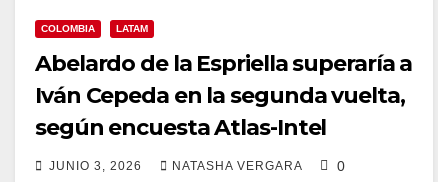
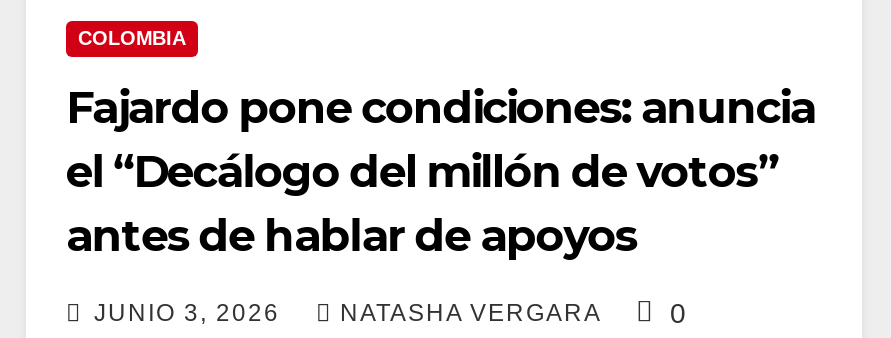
- LATAM
- Abelardo de la Espriella superaría a
- Iván Cepeda en la segunda vuelta,
- según encuesta Atlas-Intel
+ Fajardo pone condiciones: anuncia
+ el “Decálogo del millón de votos”
+ antes de hablar de apoyos
